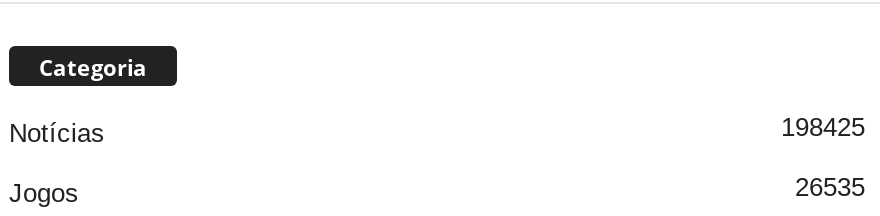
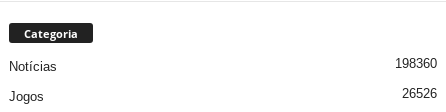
- 198425
+ 198360

- 26535
+ 26526
